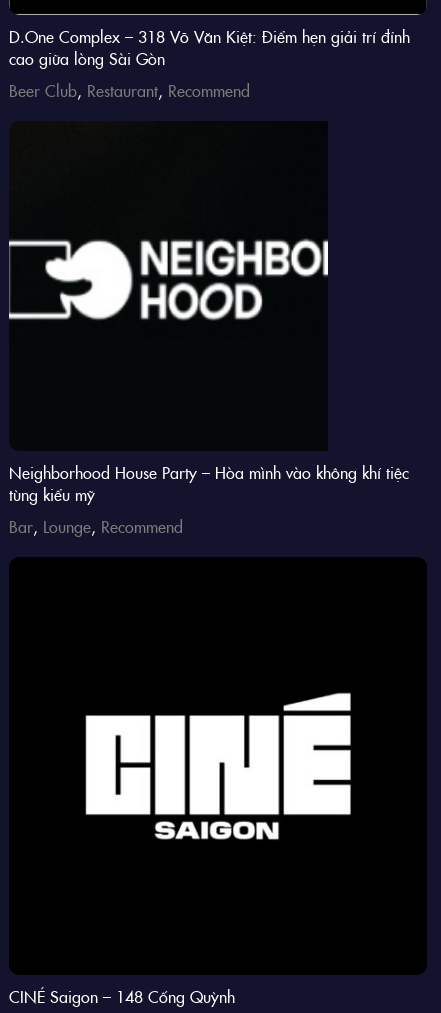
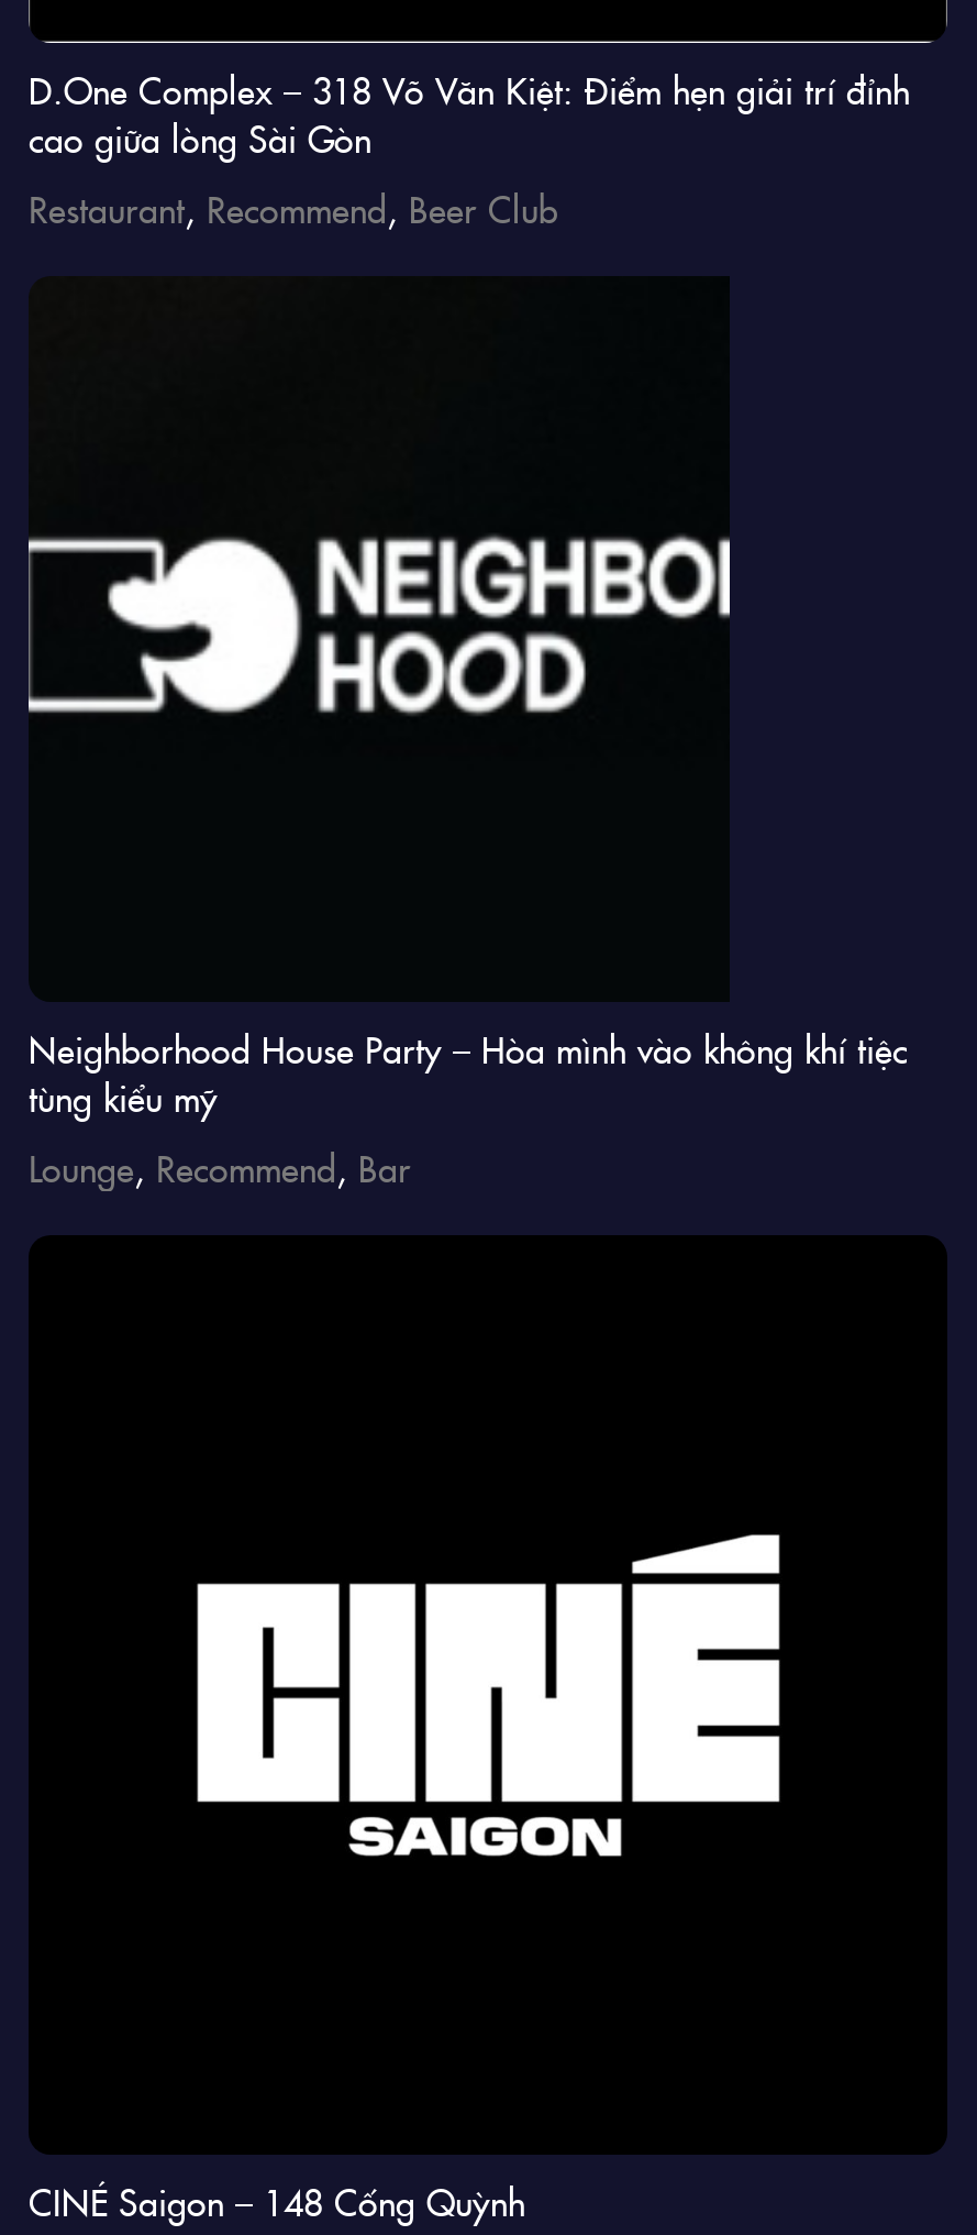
- Beer Club, Restaurant, Recommend
+ Restaurant, Recommend, Beer Club

- Bar, Lounge, Recommend
+ Lounge, Recommend, Bar
